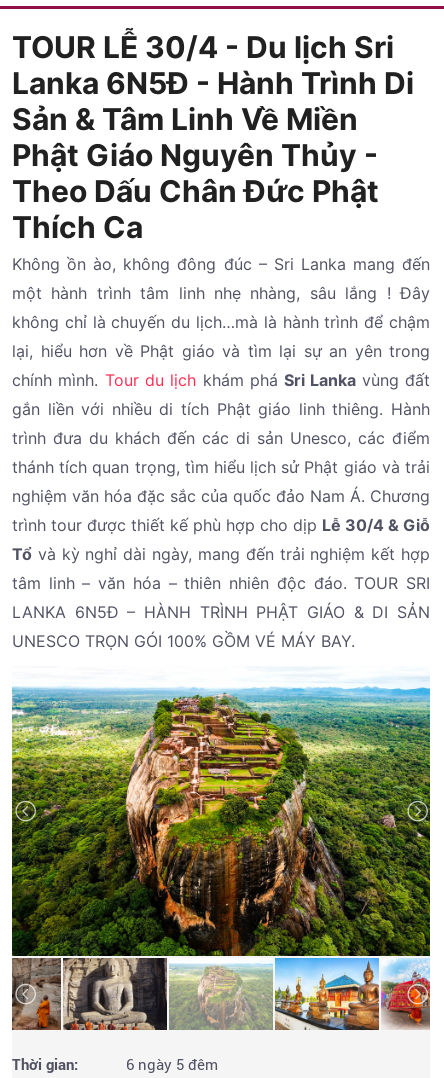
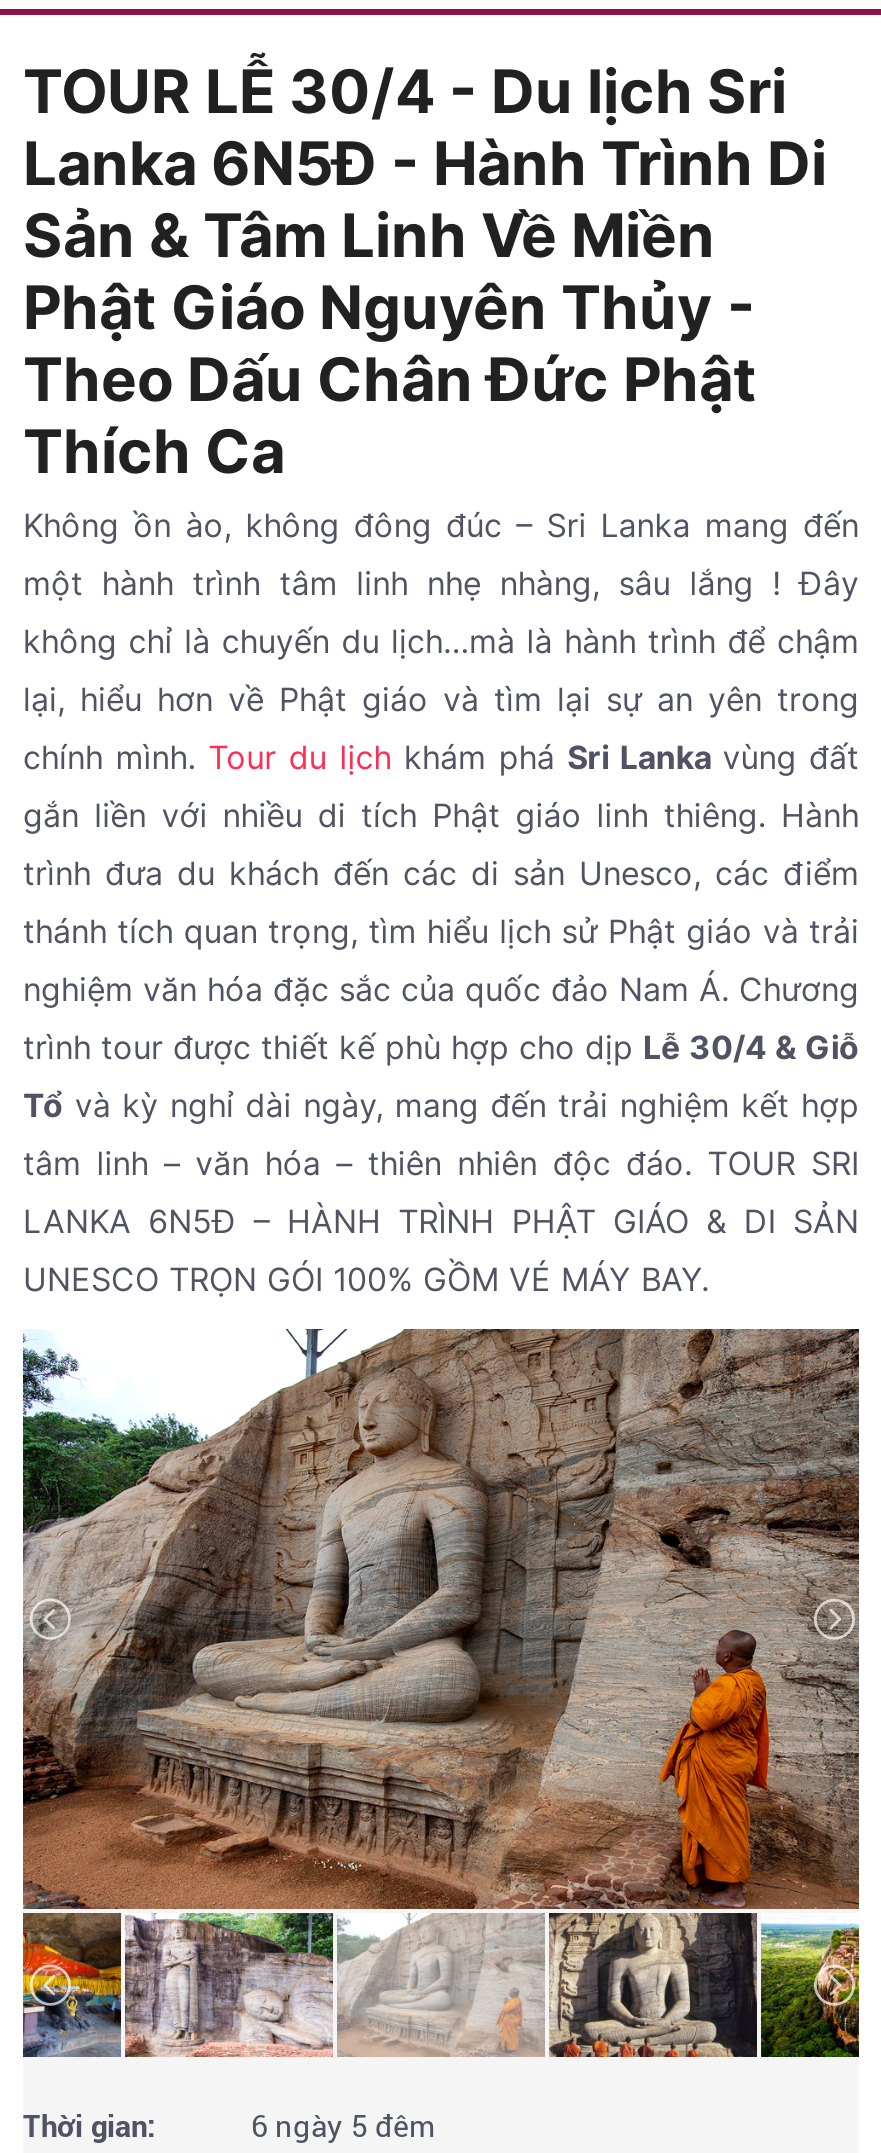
- [image]
+ [image]
